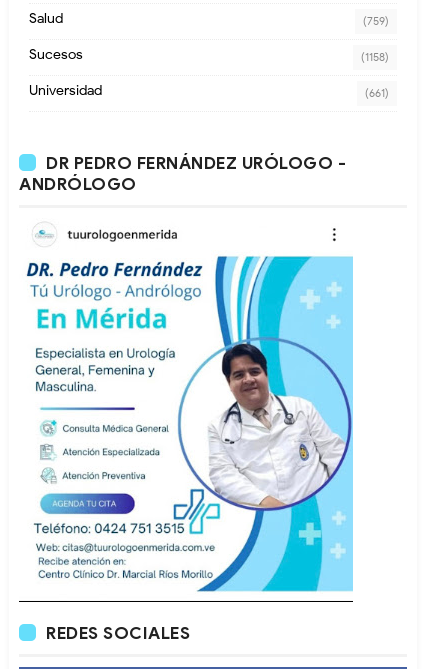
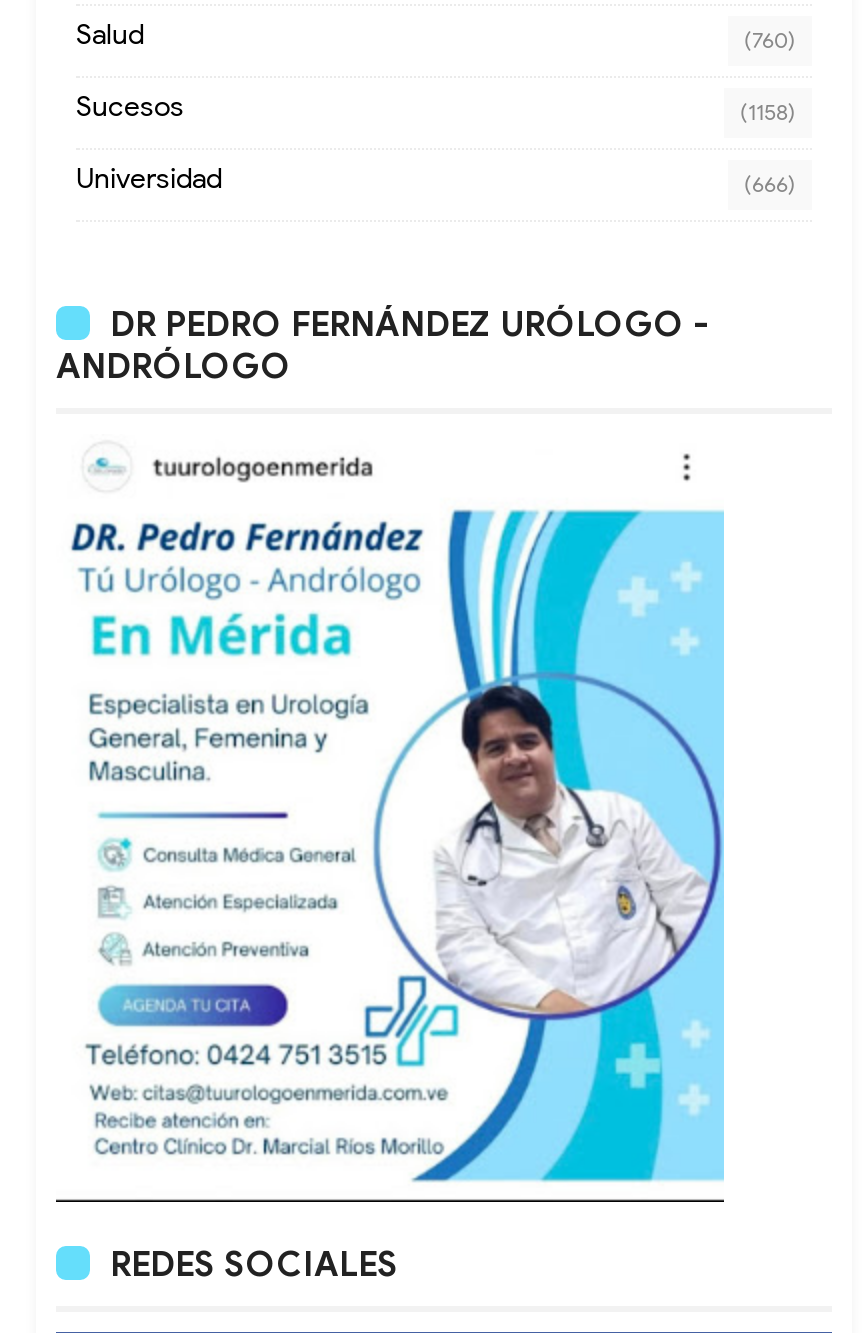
- (759)
+ (760)

- (661)
+ (666)
